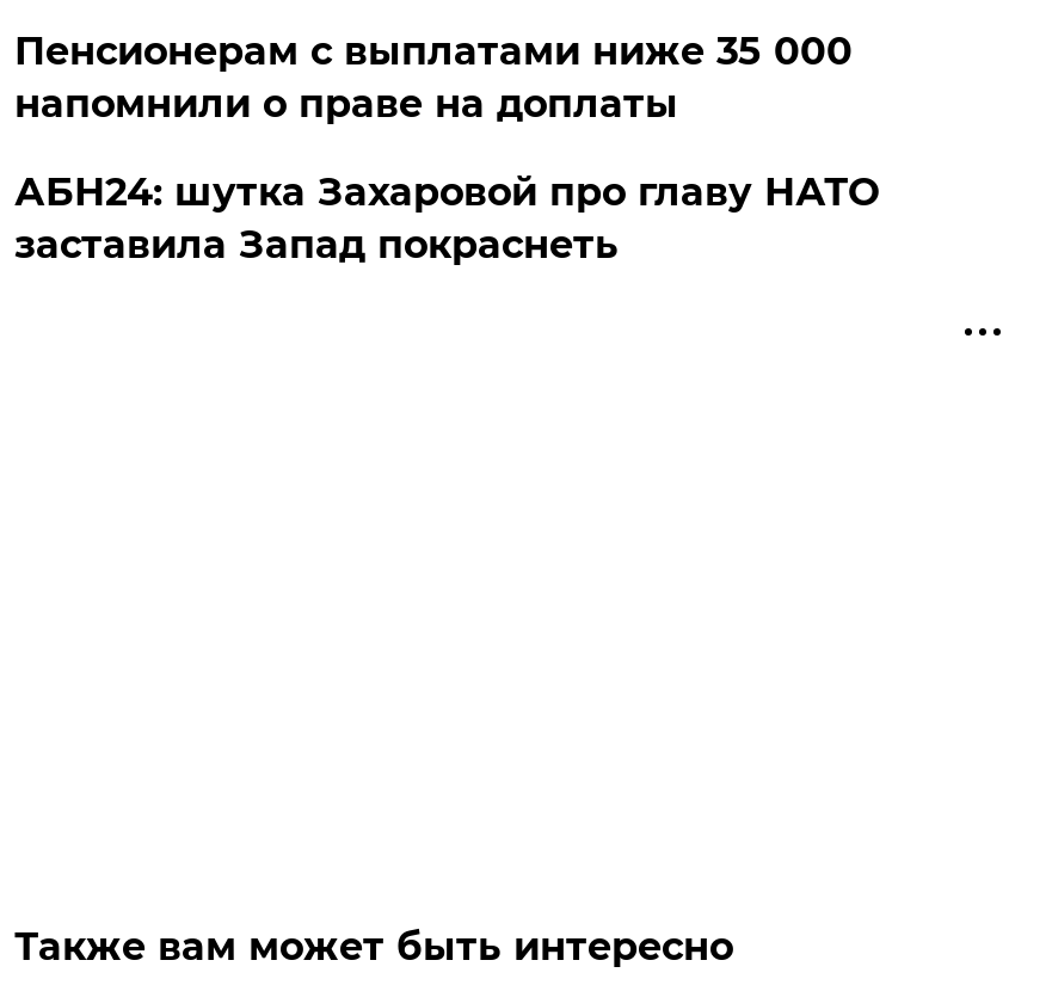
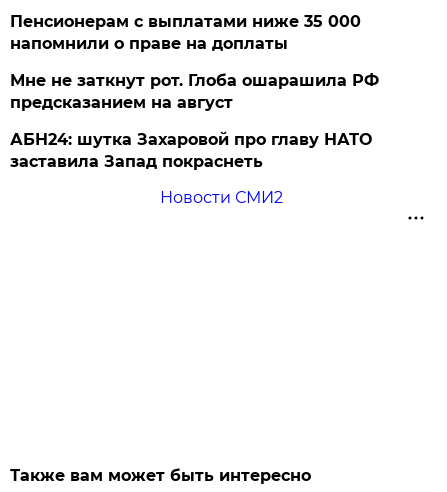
+ Мне не заткнут рот. Глоба ошарашила РФ
+ предсказанием на август

+ Новости СМИ2
